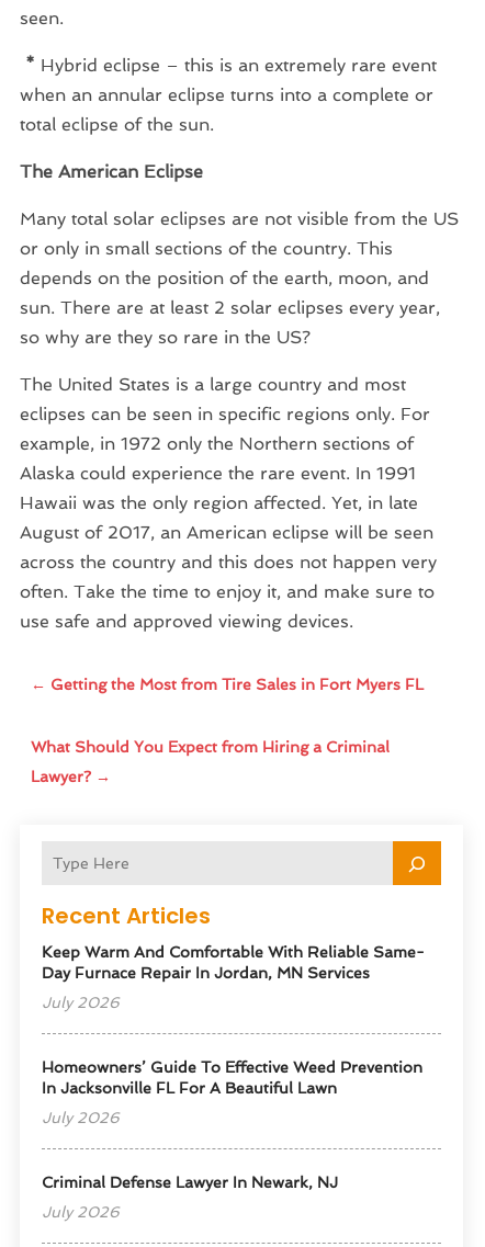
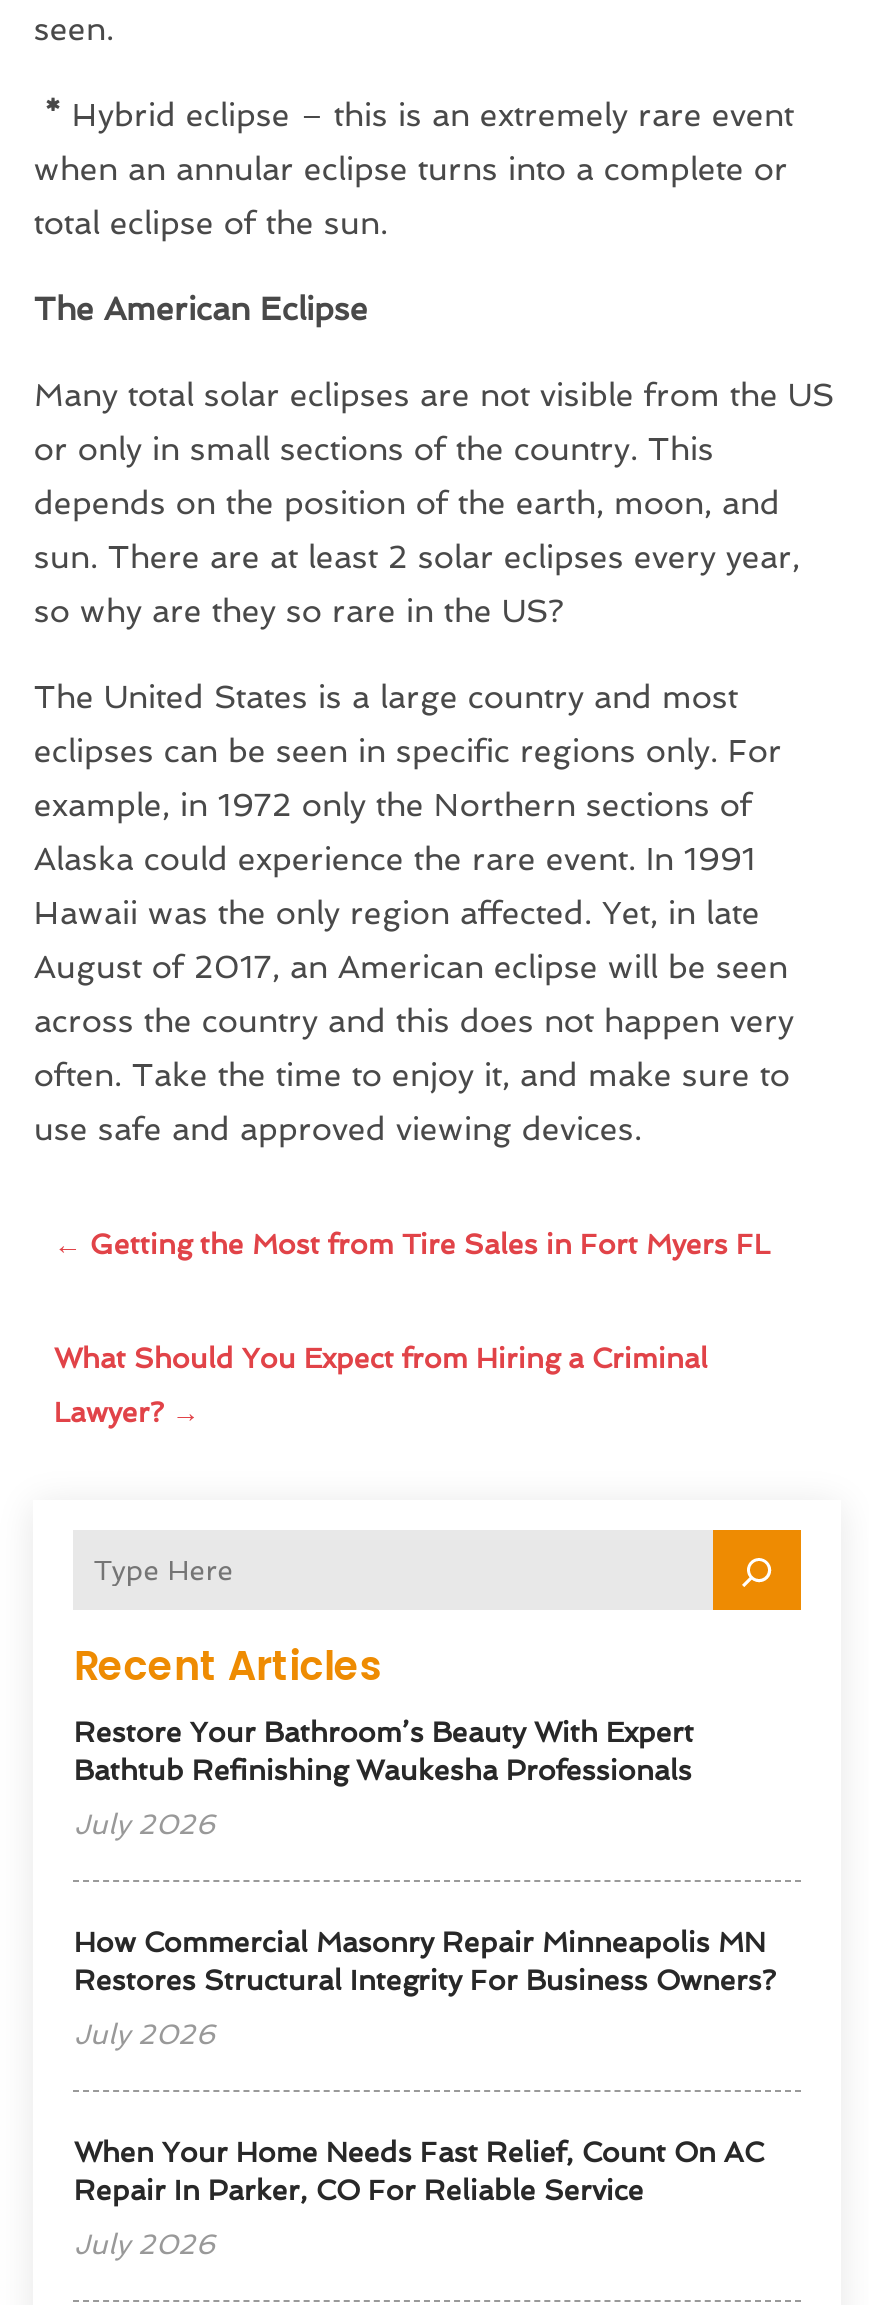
- Keep Warm And Comfortable With Reliable Same-
- Day Furnace Repair In Jordan, MN Services
+ Restore Your Bathroom’s Beauty With Expert
+ Bathtub Refinishing Waukesha Professionals

- Homeowners’ Guide To Effective Weed Prevention
- In Jacksonville FL For A Beautiful Lawn
+ How Commercial Masonry Repair Minneapolis MN
+ Restores Structural Integrity For Business Owners?

- Criminal Defense Lawyer In Newark, NJ
+ When Your Home Needs Fast Relief, Count On AC
+ Repair In Parker, CO For Reliable Service
